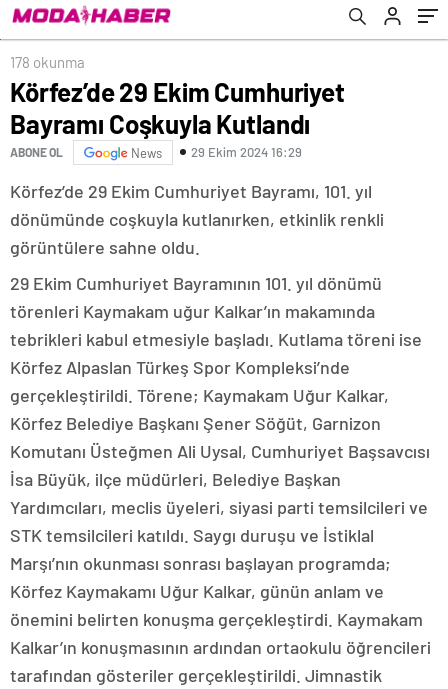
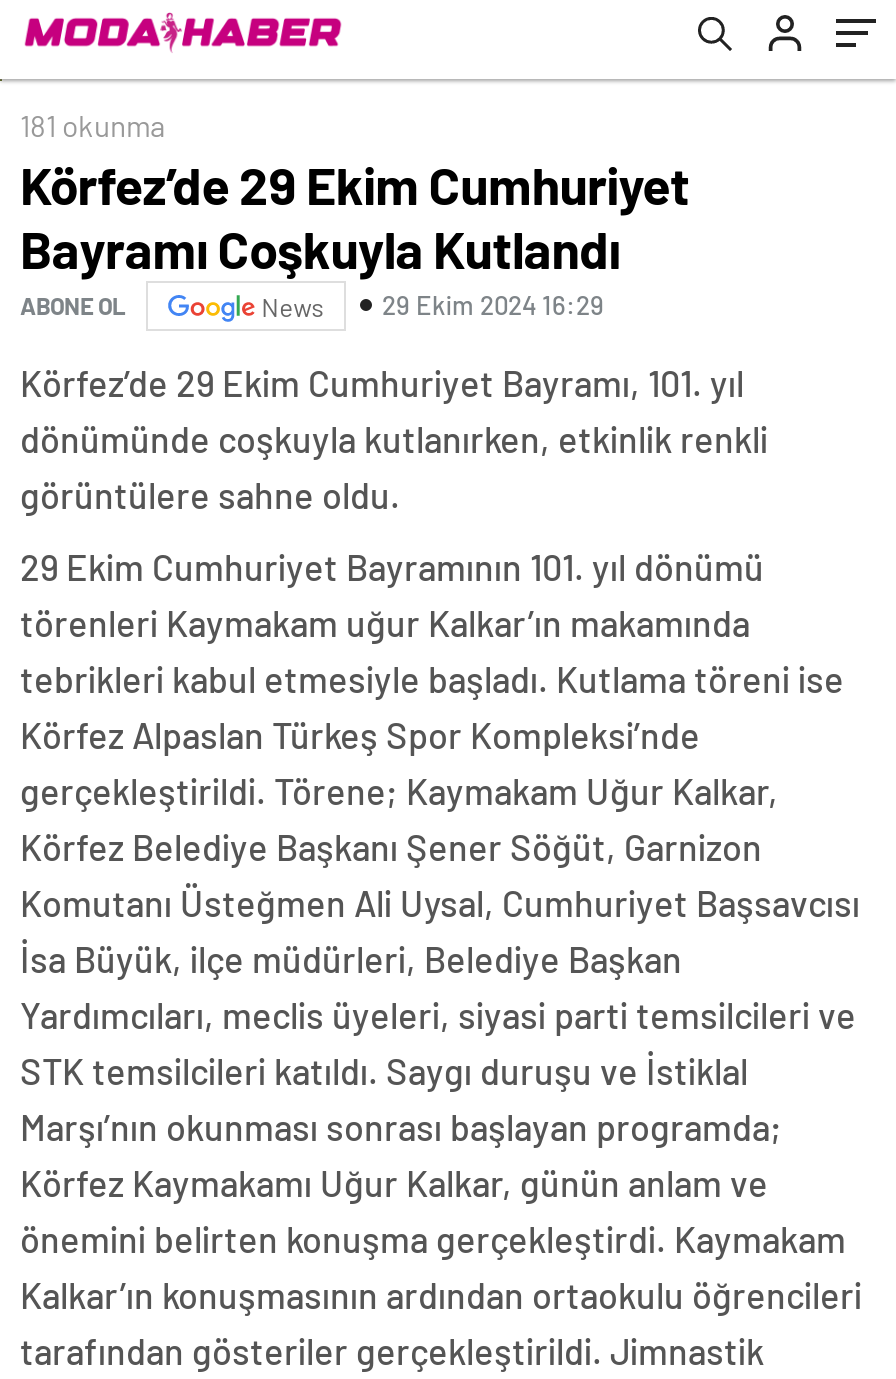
- 178 okunma
+ 181 okunma
